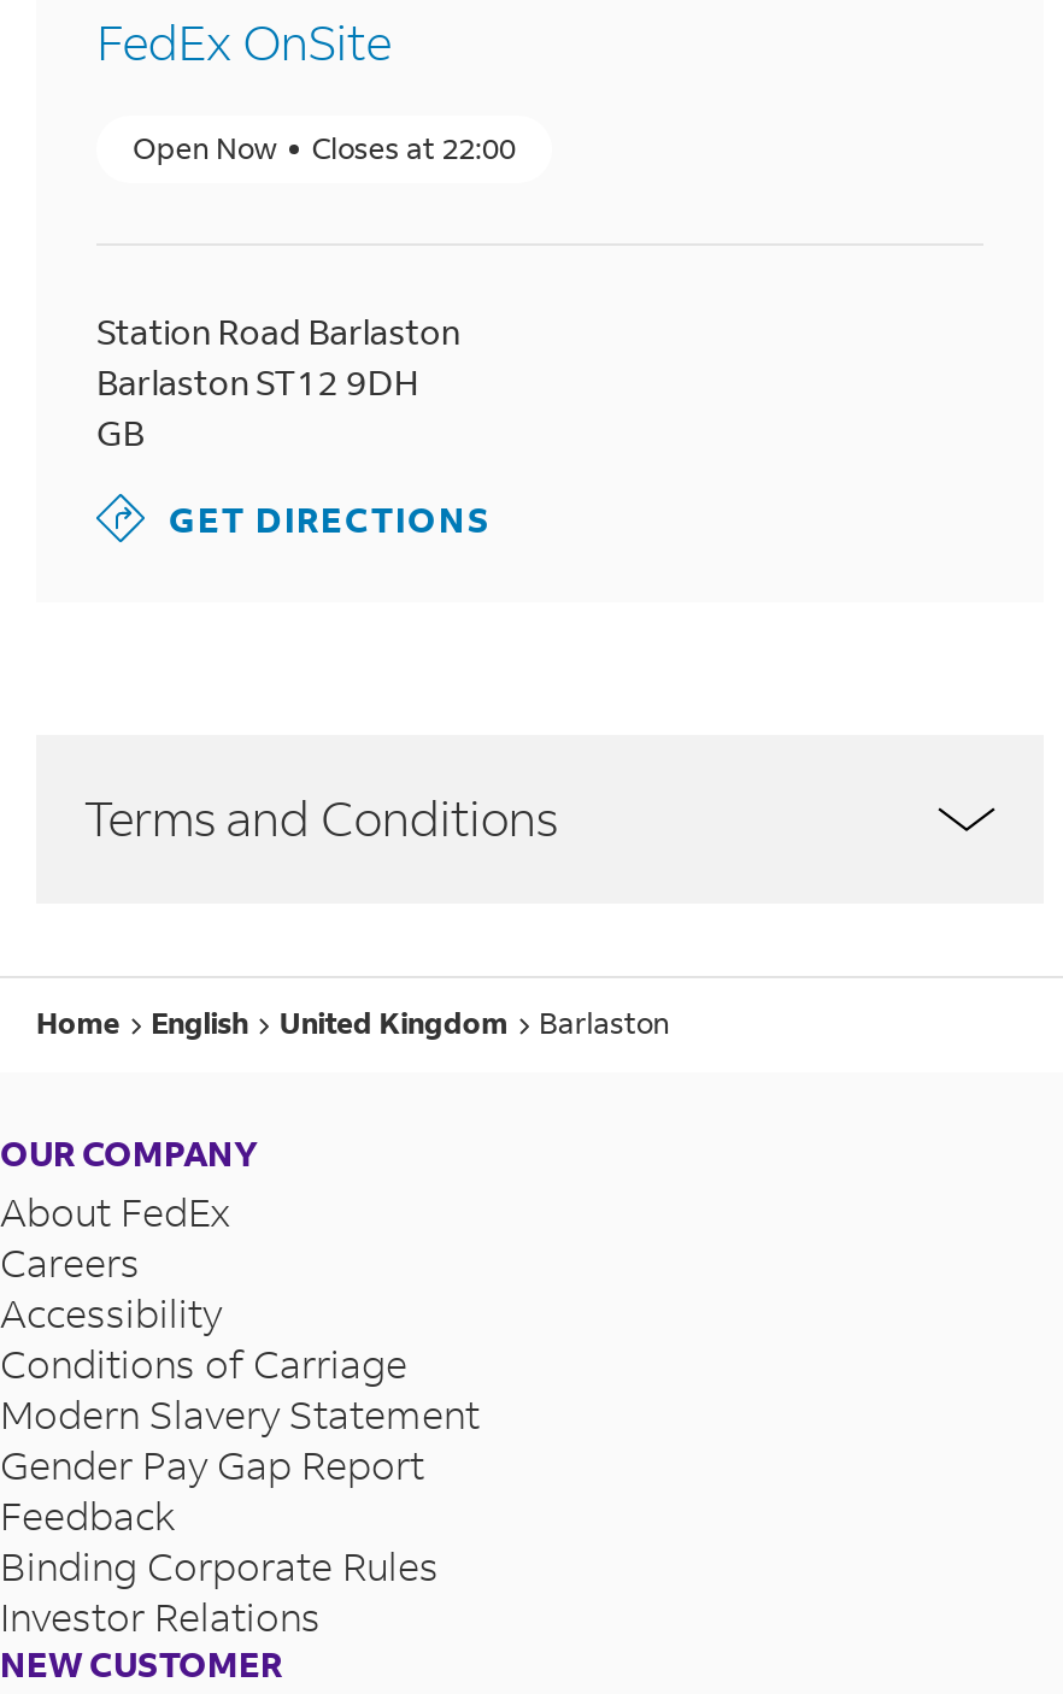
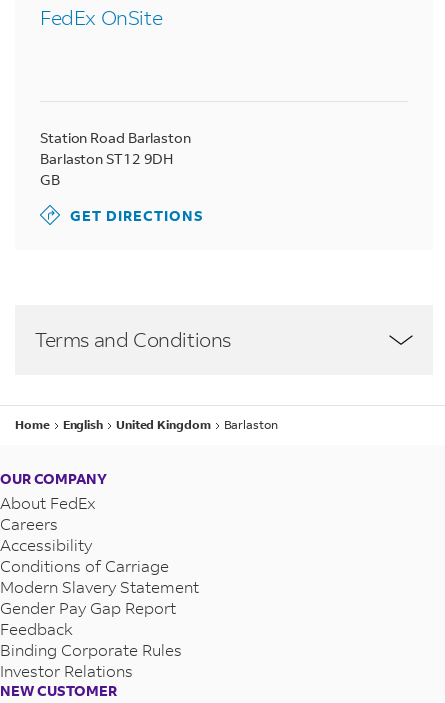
- Open Now
- Closes at 22:00
